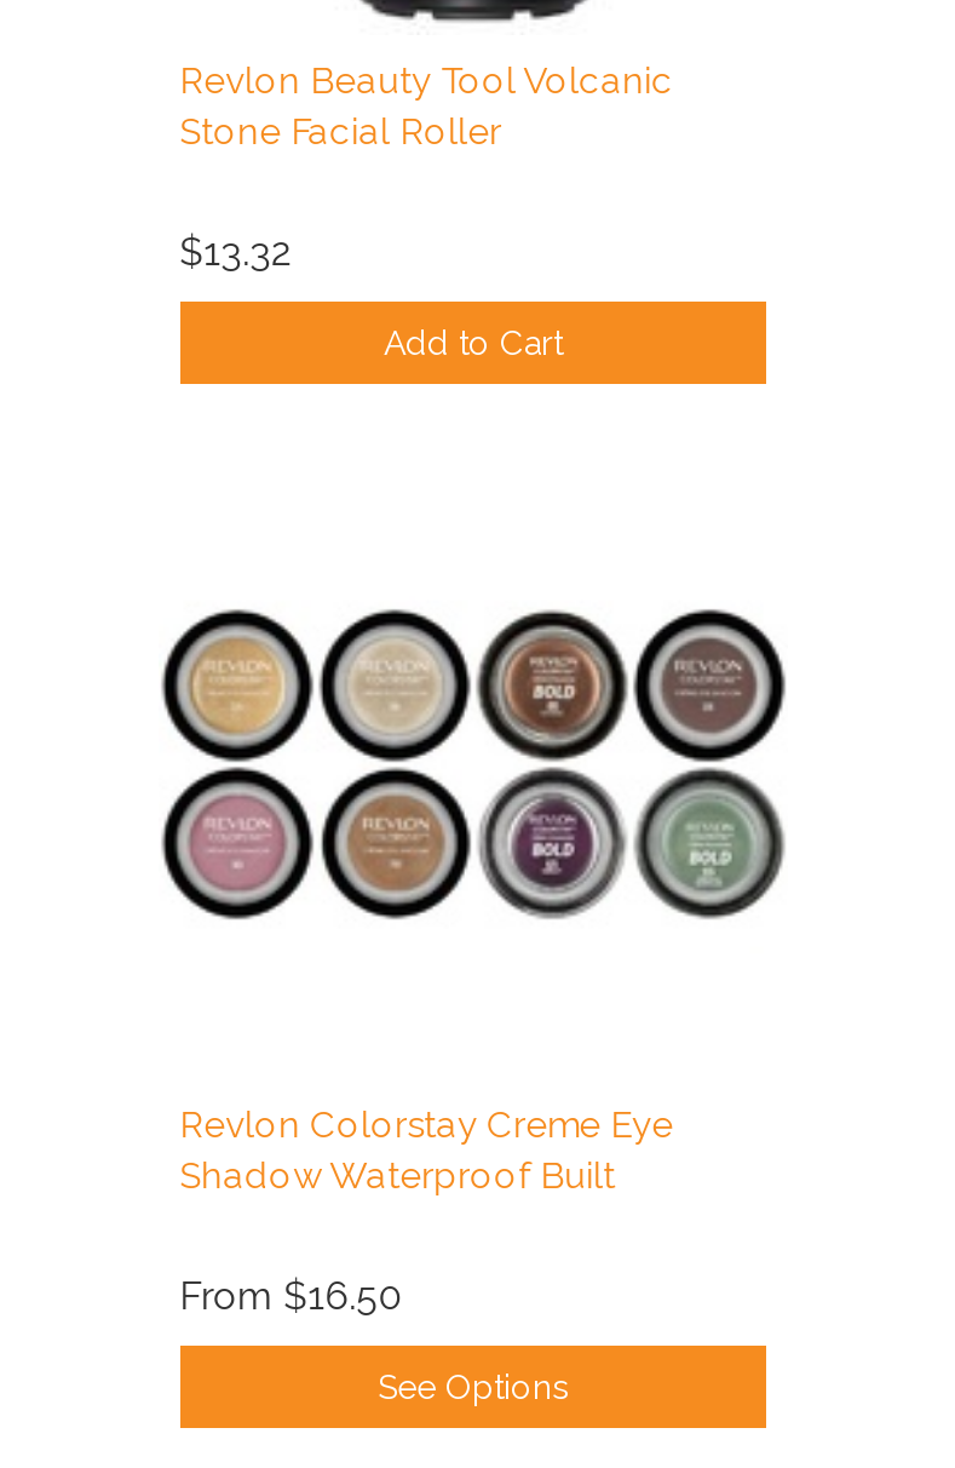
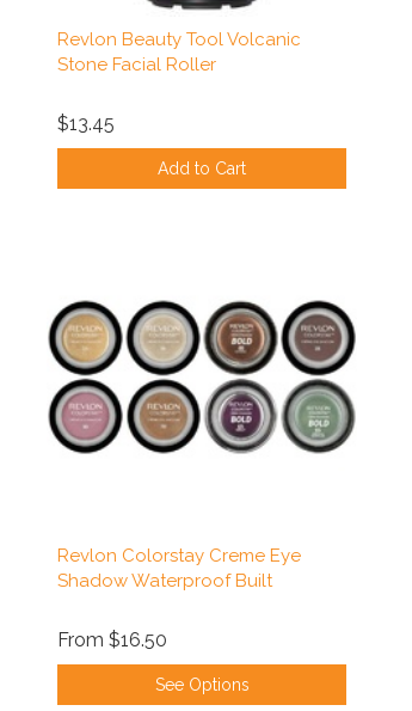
- $13.32
+ $13.45
